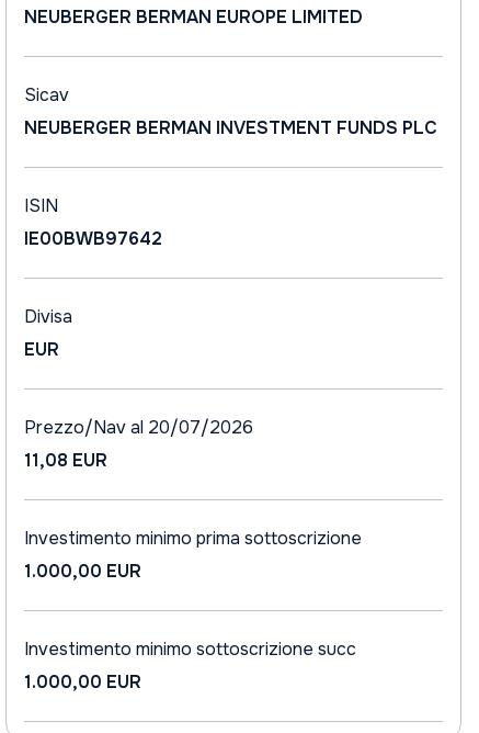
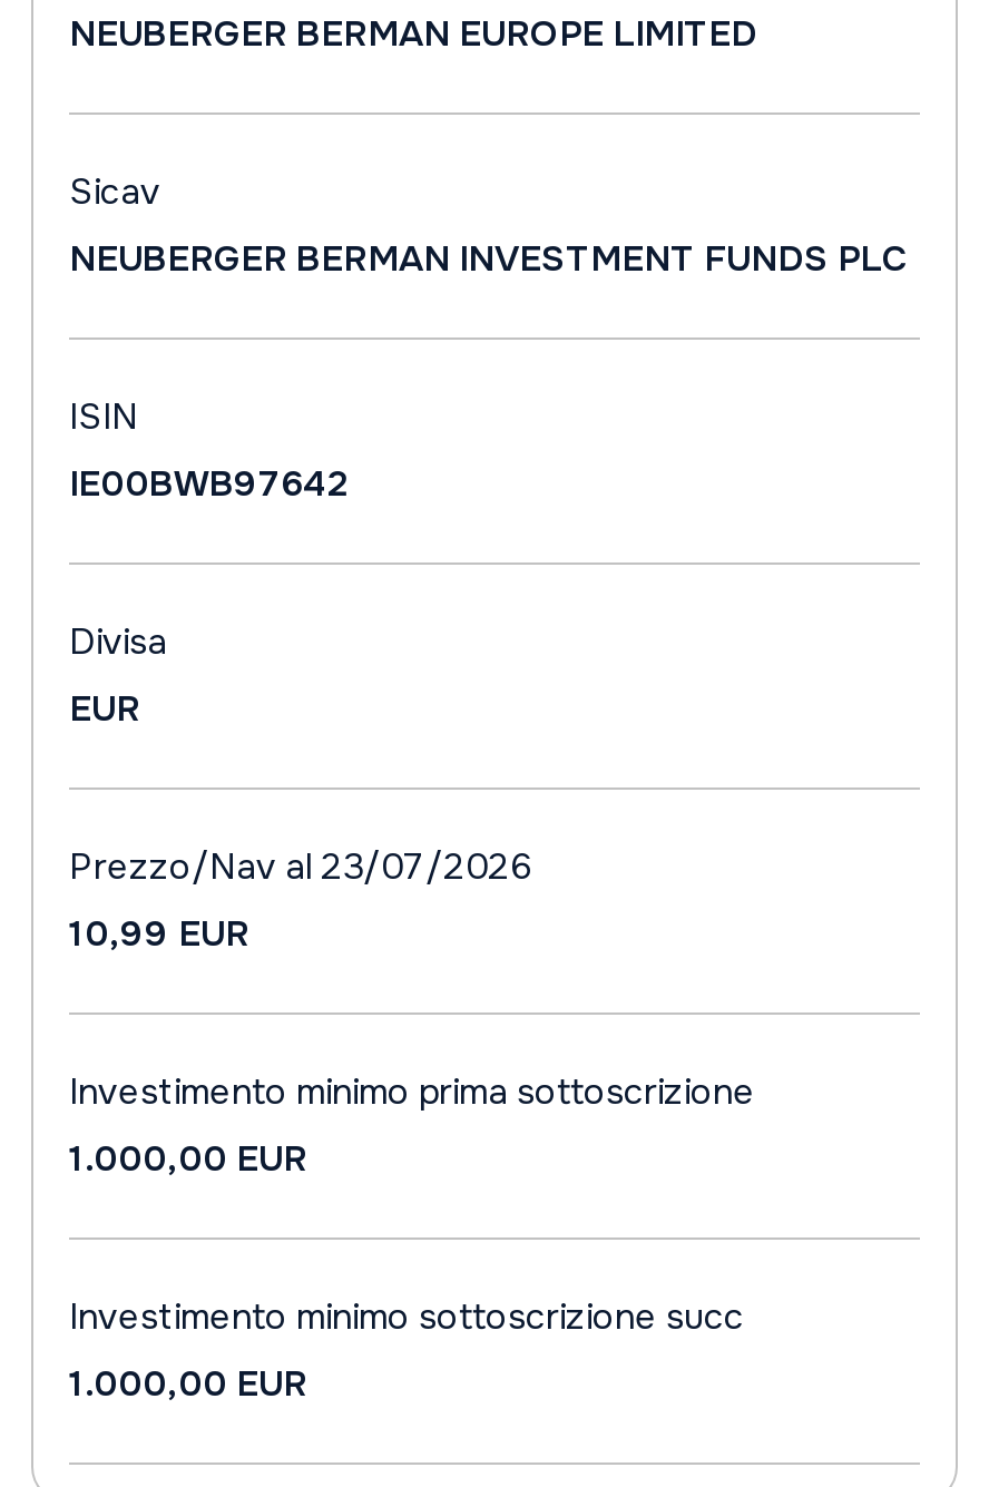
- Prezzo/Nav al 20/07/2026
+ Prezzo/Nav al 23/07/2026

- 11,08 EUR
+ 10,99 EUR
